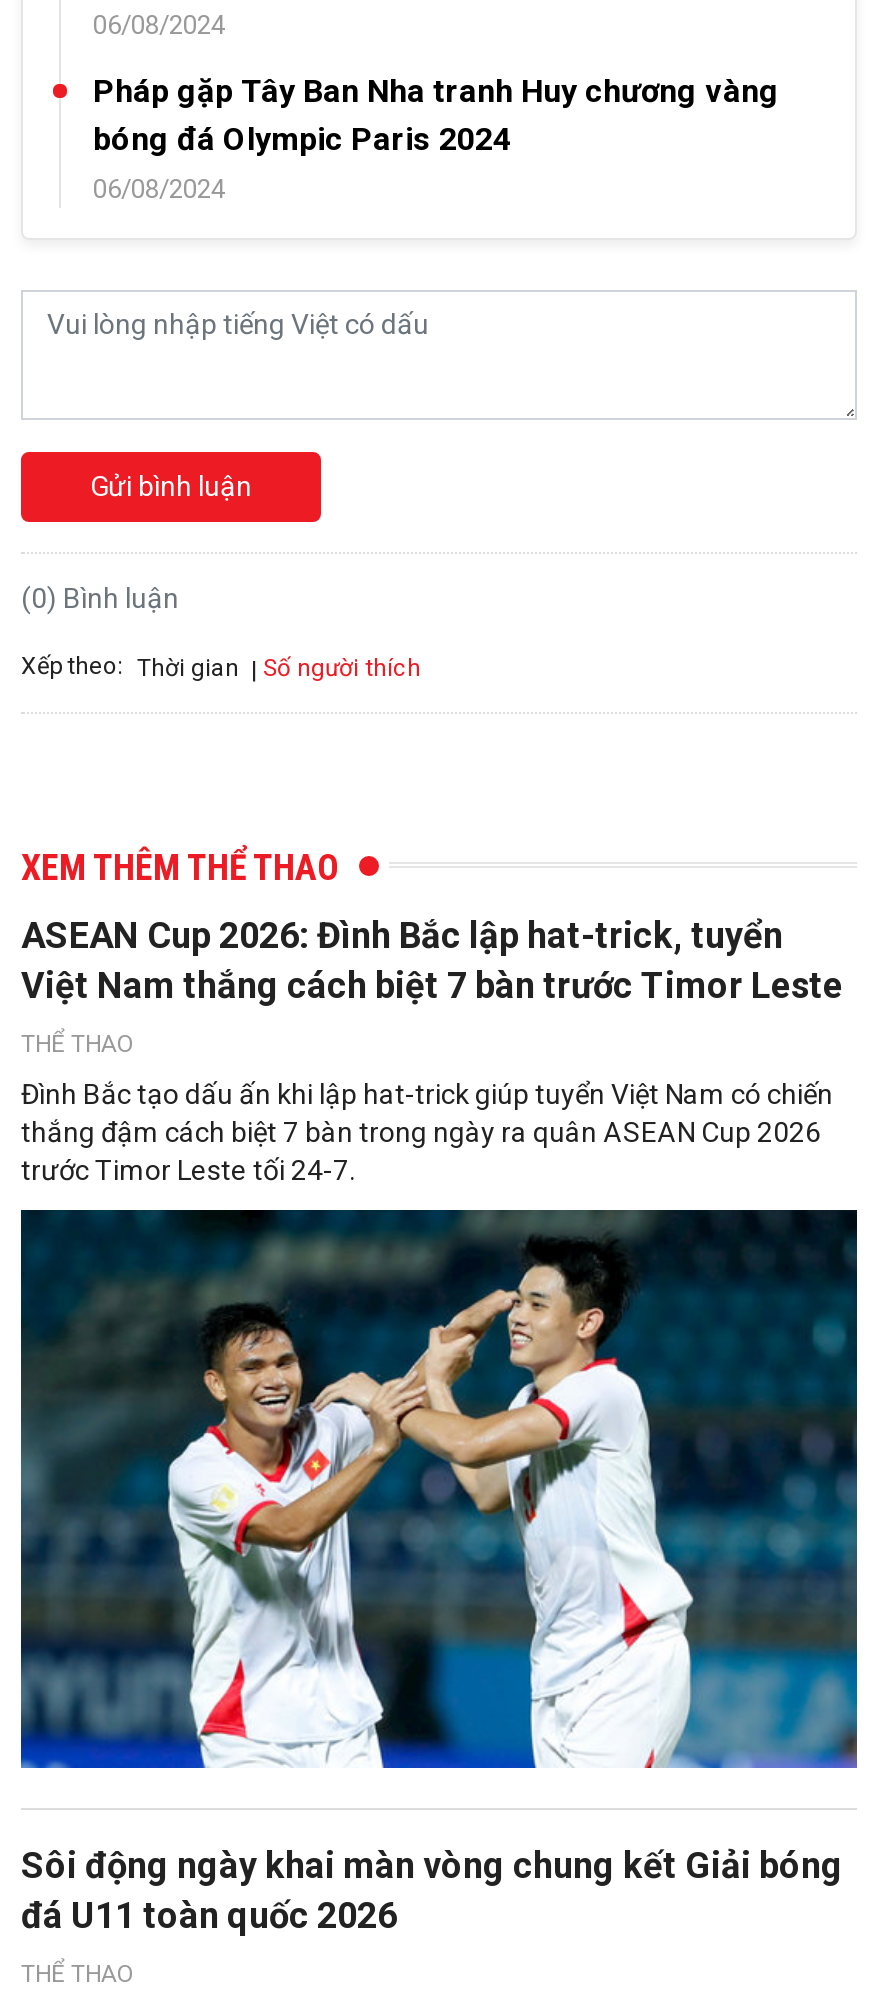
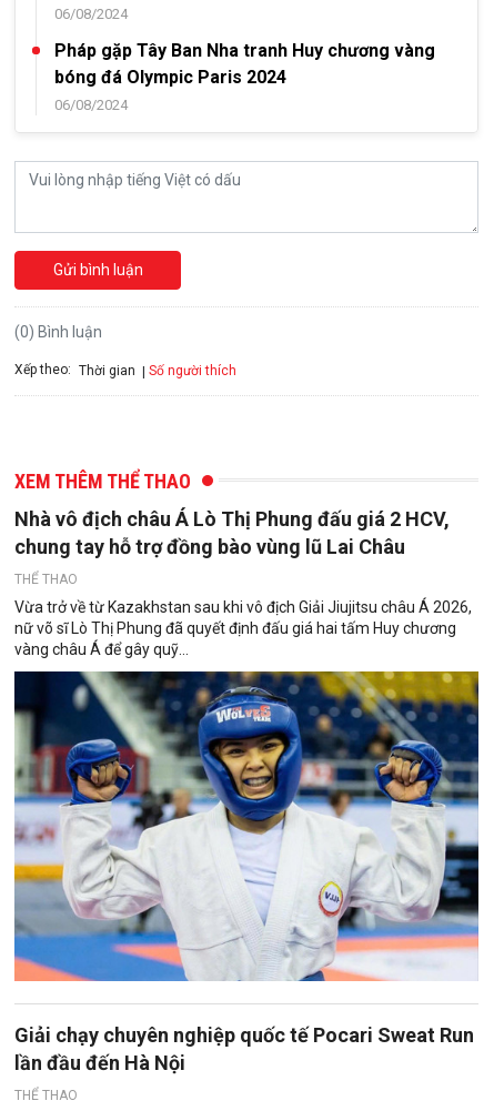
- ASEAN Cup 2026: Đình Bắc lập hat-trick, tuyển
- Việt Nam thắng cách biệt 7 bàn trước Timor Leste
+ Nhà vô địch châu Á Lò Thị Phung đấu giá 2 HCV,
+ chung tay hỗ trợ đồng bào vùng lũ Lai Châu

- Đình Bắc tạo dấu ấn khi lập hat-trick giúp tuyển Việt Nam có chiến
- thắng đậm cách biệt 7 bàn trong ngày ra quân ASEAN Cup 2026
- trước Timor Leste tối 24-7.
+ Vừa trở về từ Kazakhstan sau khi vô địch Giải Jiujitsu châu Á 2026,
+ nữ võ sĩ Lò Thị Phung đã quyết định đấu giá hai tấm Huy chương
+ vàng châu Á để gây quỹ...

- [image]
- Sôi động ngày khai màn vòng chung kết Giải bóng
- đá U11 toàn quốc 2026
+ [image]
+ Giải chạy chuyên nghiệp quốc tế Pocari Sweat Run
+ lần đầu đến Hà Nội
